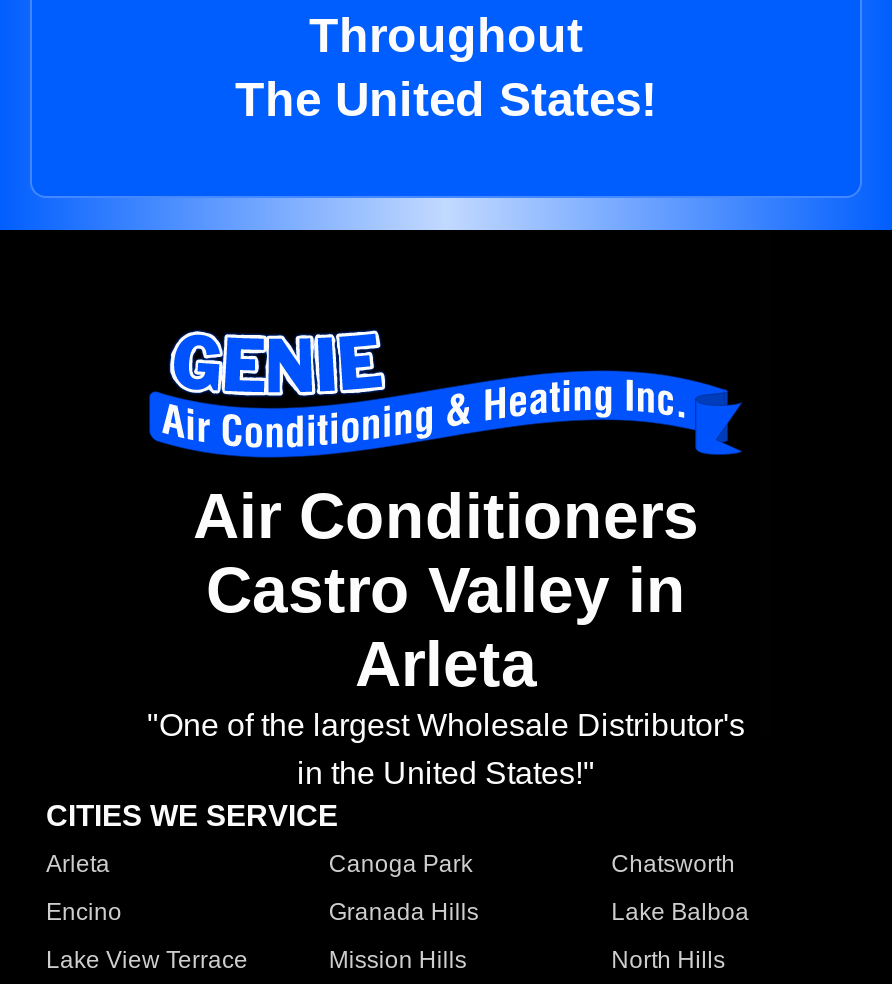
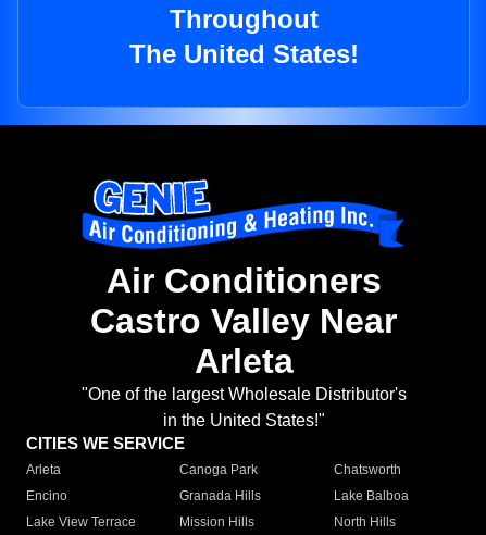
- Castro Valley in
+ Castro Valley Near
